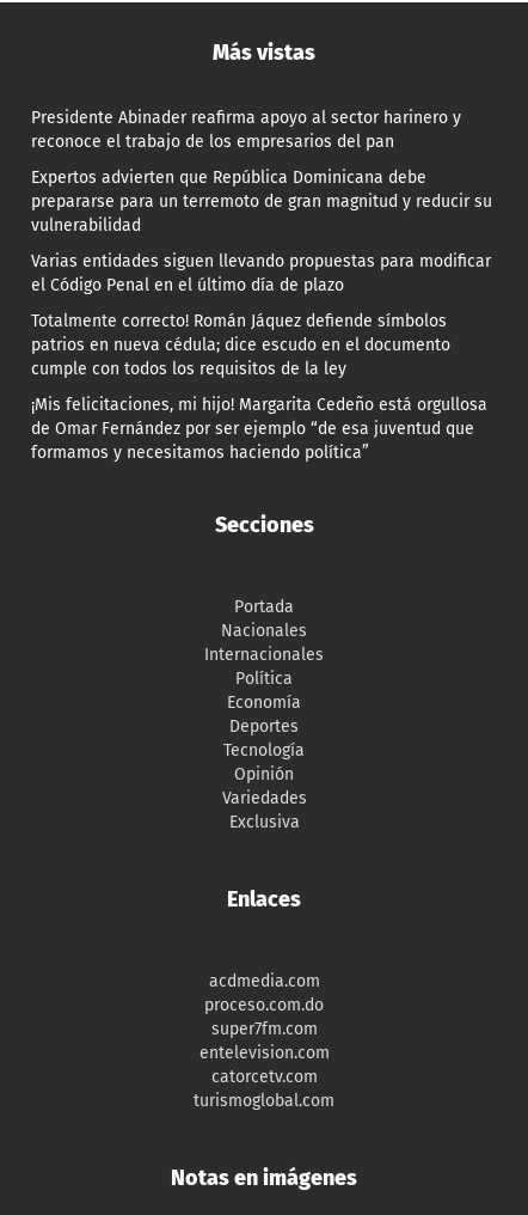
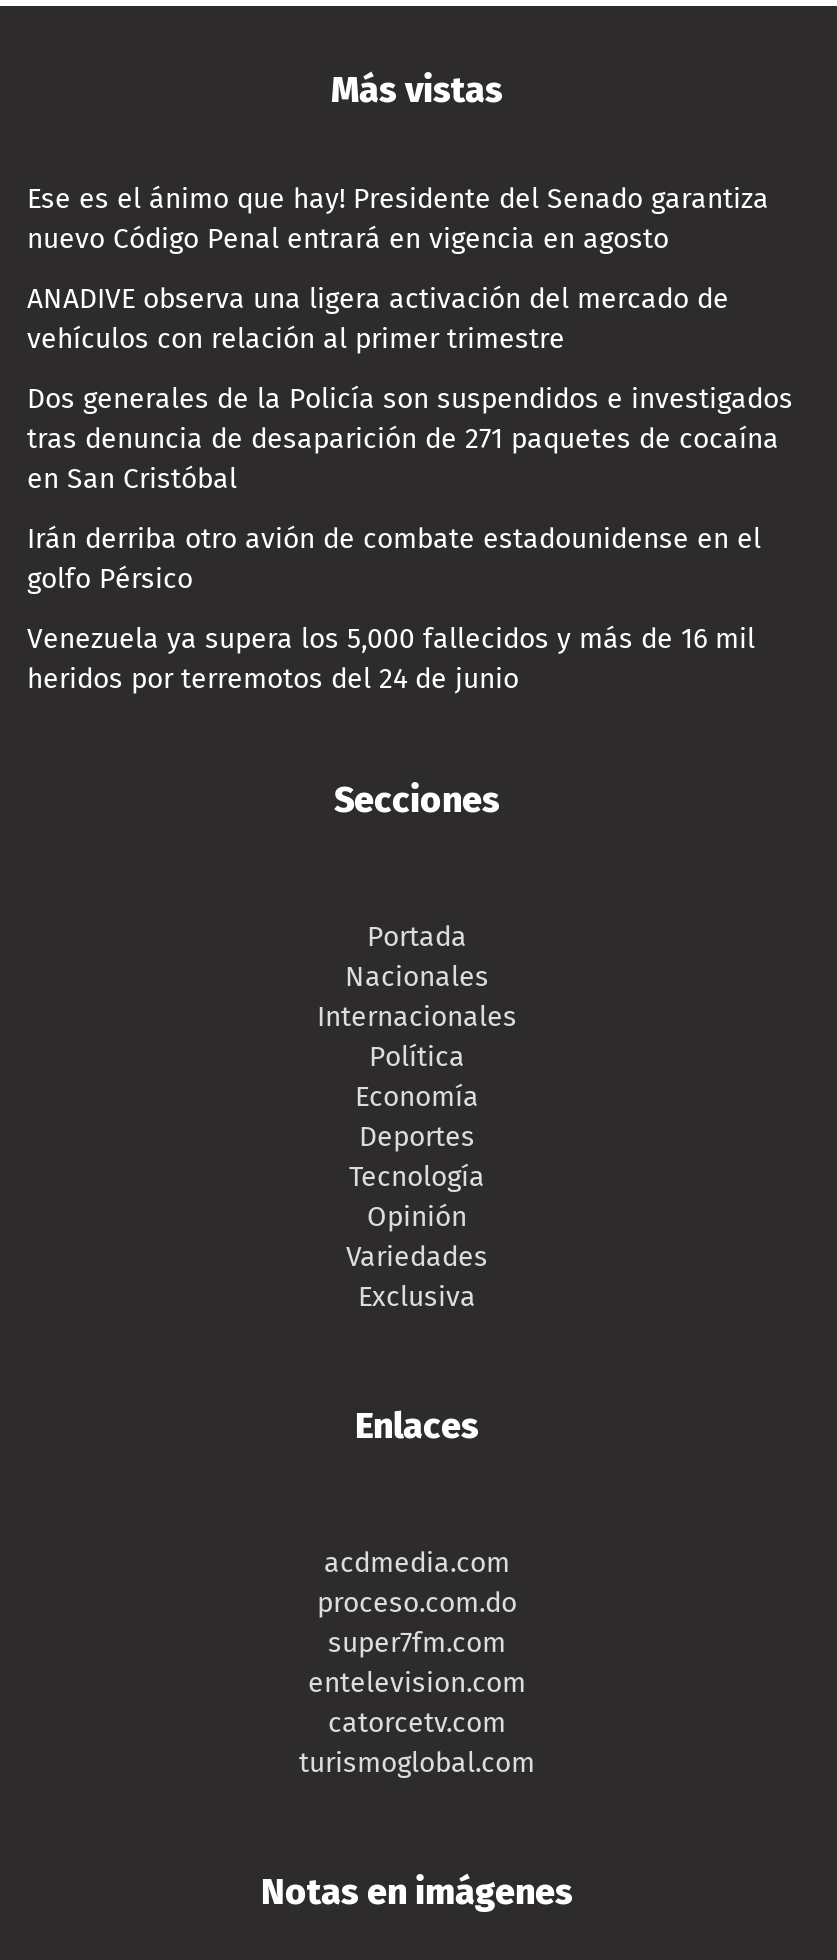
- Presidente Abinader reafirma apoyo al sector harinero y
- reconoce el trabajo de los empresarios del pan
+ Ese es el ánimo que hay! Presidente del Senado garantiza
+ nuevo Código Penal entrará en vigencia en agosto

- Expertos advierten que República Dominicana debe
- prepararse para un terremoto de gran magnitud y reducir su
- vulnerabilidad
+ ANADIVE observa una ligera activación del mercado de
+ vehículos con relación al primer trimestre

- Varias entidades siguen llevando propuestas para modificar
- el Código Penal en el último día de plazo
+ Dos generales de la Policía son suspendidos e investigados
+ tras denuncia de desaparición de 271 paquetes de cocaína
+ en San Cristóbal

- Totalmente correcto! Román Jáquez defiende símbolos
- patrios en nueva cédula; dice escudo en el documento
- cumple con todos los requisitos de la ley
+ Irán derriba otro avión de combate estadounidense en el
+ golfo Pérsico

- ¡Mis felicitaciones, mi hijo! Margarita Cedeño está orgullosa
- de Omar Fernández por ser ejemplo “de esa juventud que
- formamos y necesitamos haciendo política”
+ Venezuela ya supera los 5,000 fallecidos y más de 16 mil
+ heridos por terremotos del 24 de junio
